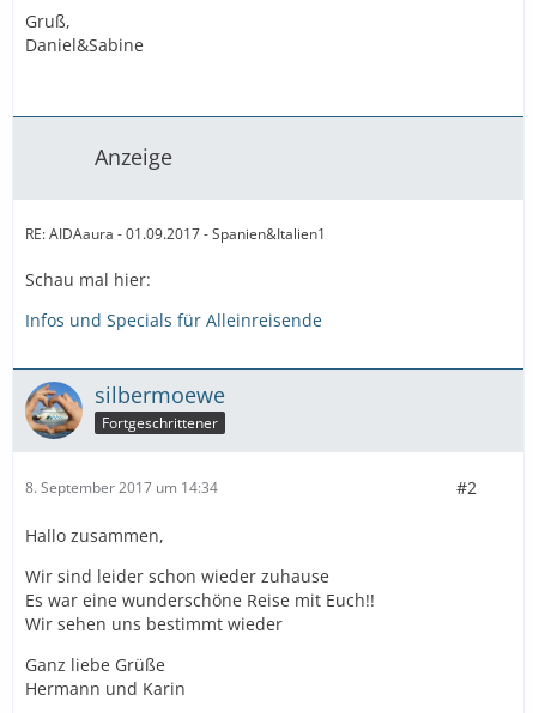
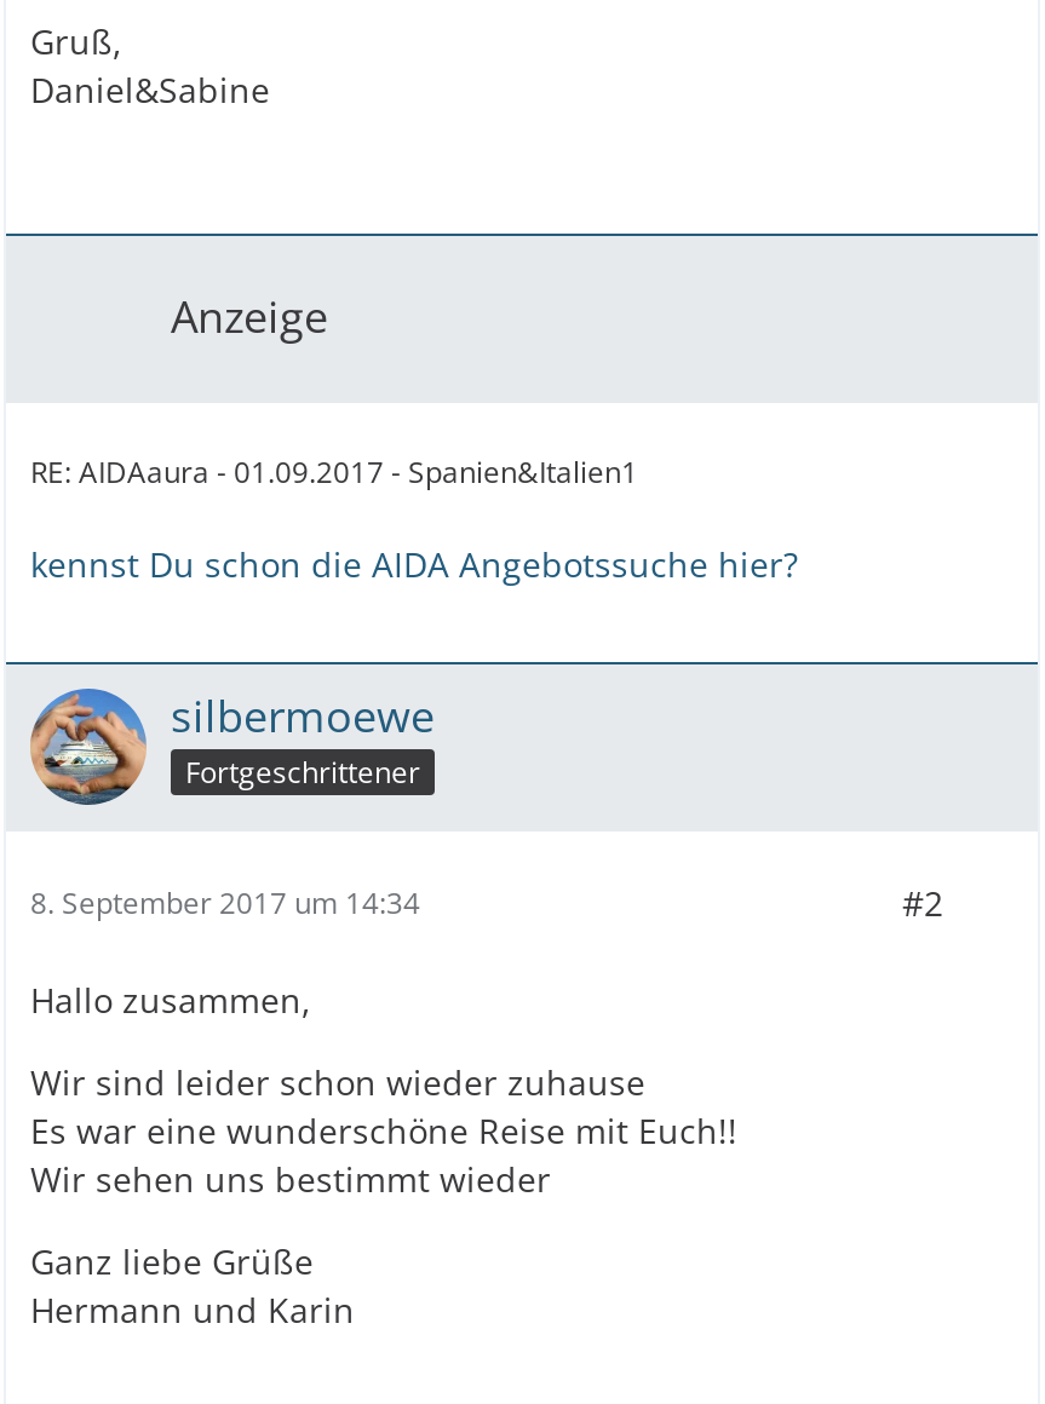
- Schau mal hier:
- Infos und Specials für Alleinreisende
+ kennst Du schon die AIDA Angebotssuche hier?
